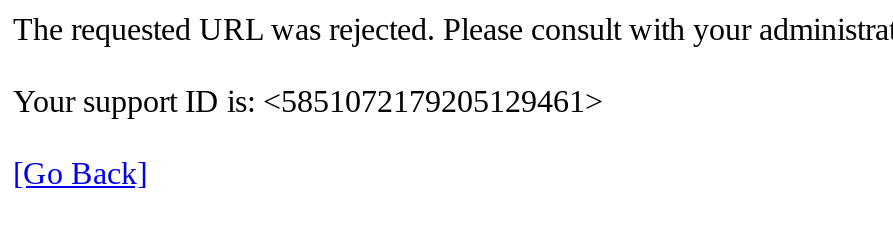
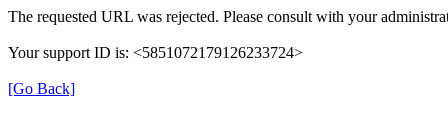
- Your support ID is: <5851072179205129461>
+ Your support ID is: <5851072179126233724>
